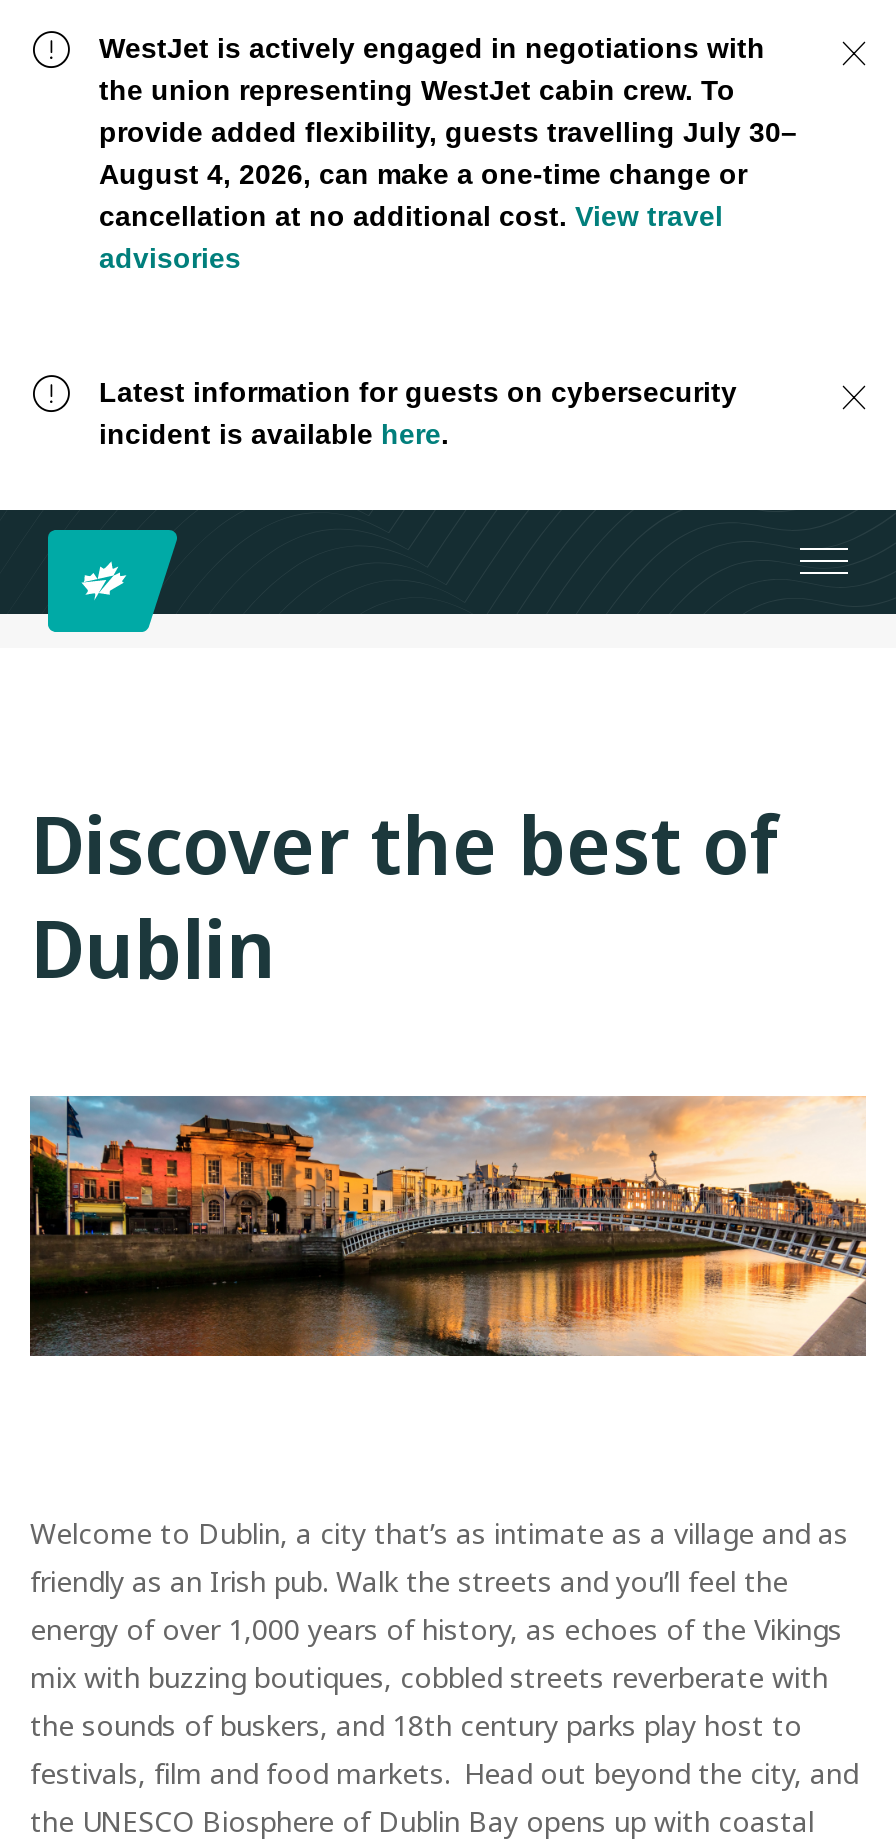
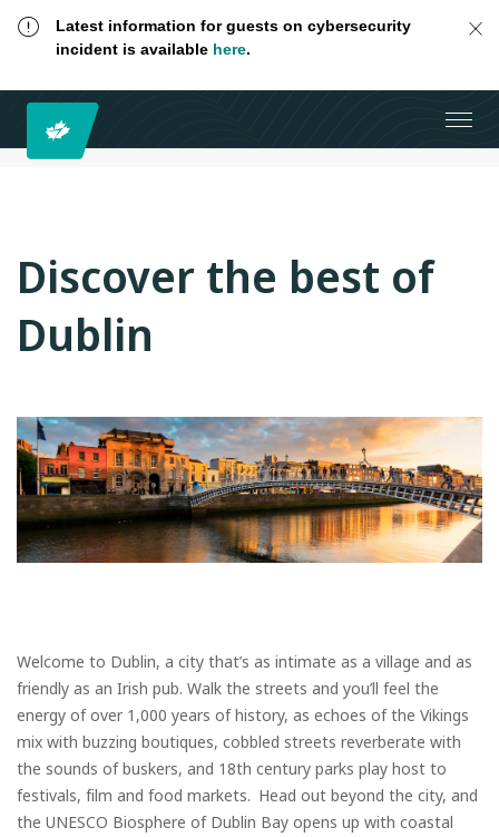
- WestJet is actively engaged in negotiations with
- the union representing WestJet cabin crew. To
- provide added flexibility, guests travelling July 30–
- August 4, 2026, can make a one-time change or
- cancellation at no additional cost. View travel
- advisories
